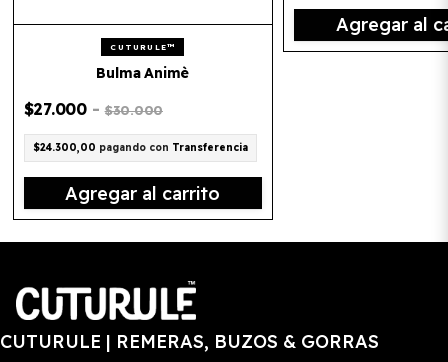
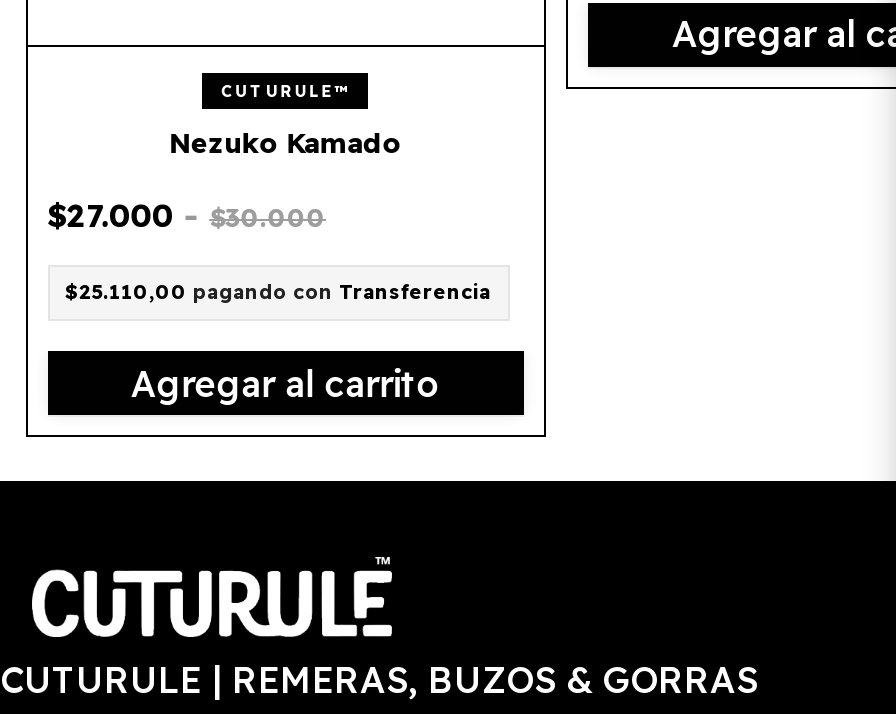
- Bulma Animè
+ Nezuko Kamado

- $24.300,00 pagando con Transferencia
+ $25.110,00 pagando con Transferencia
